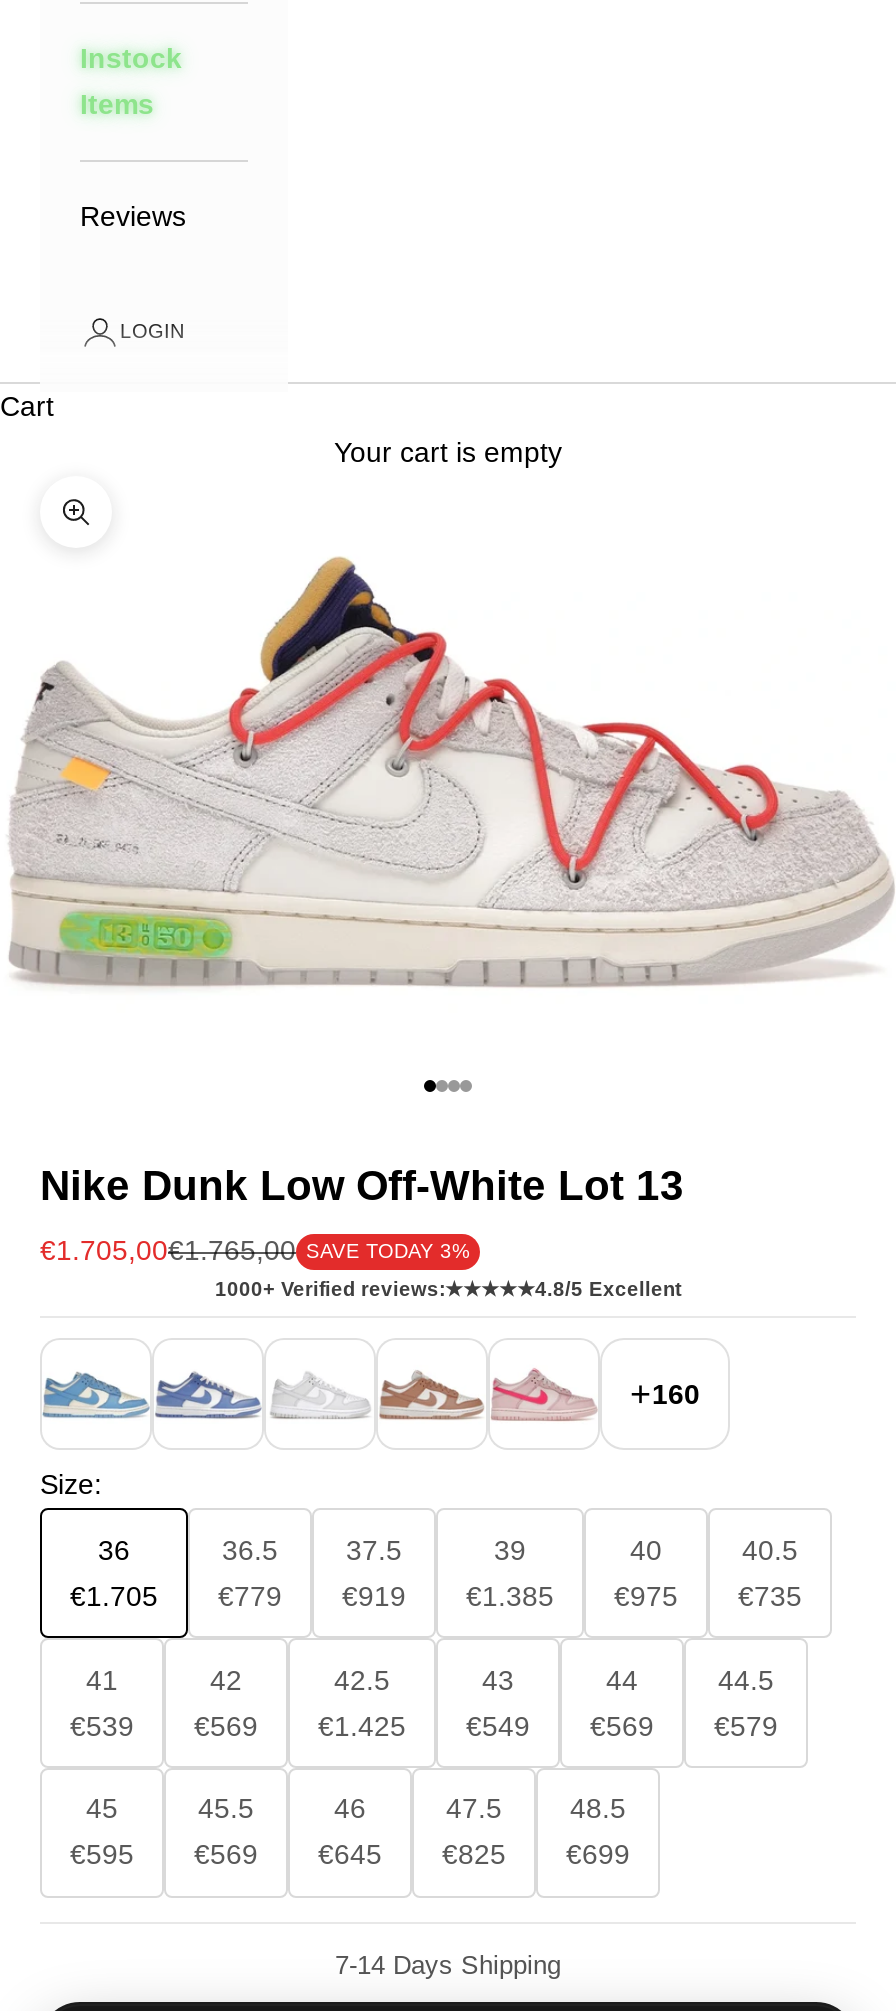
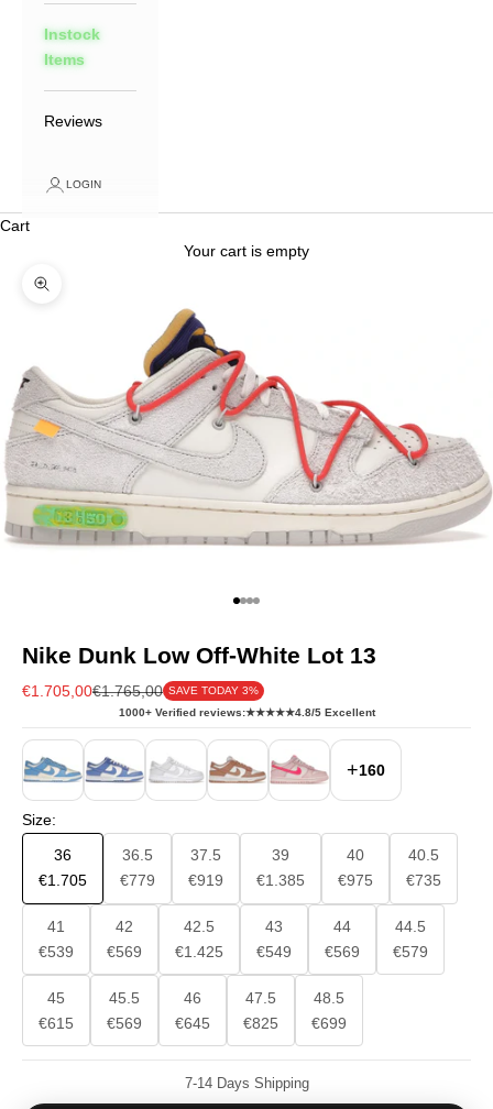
- €595 €569 €645 €825 €699
+ €615 €569 €645 €825 €699
